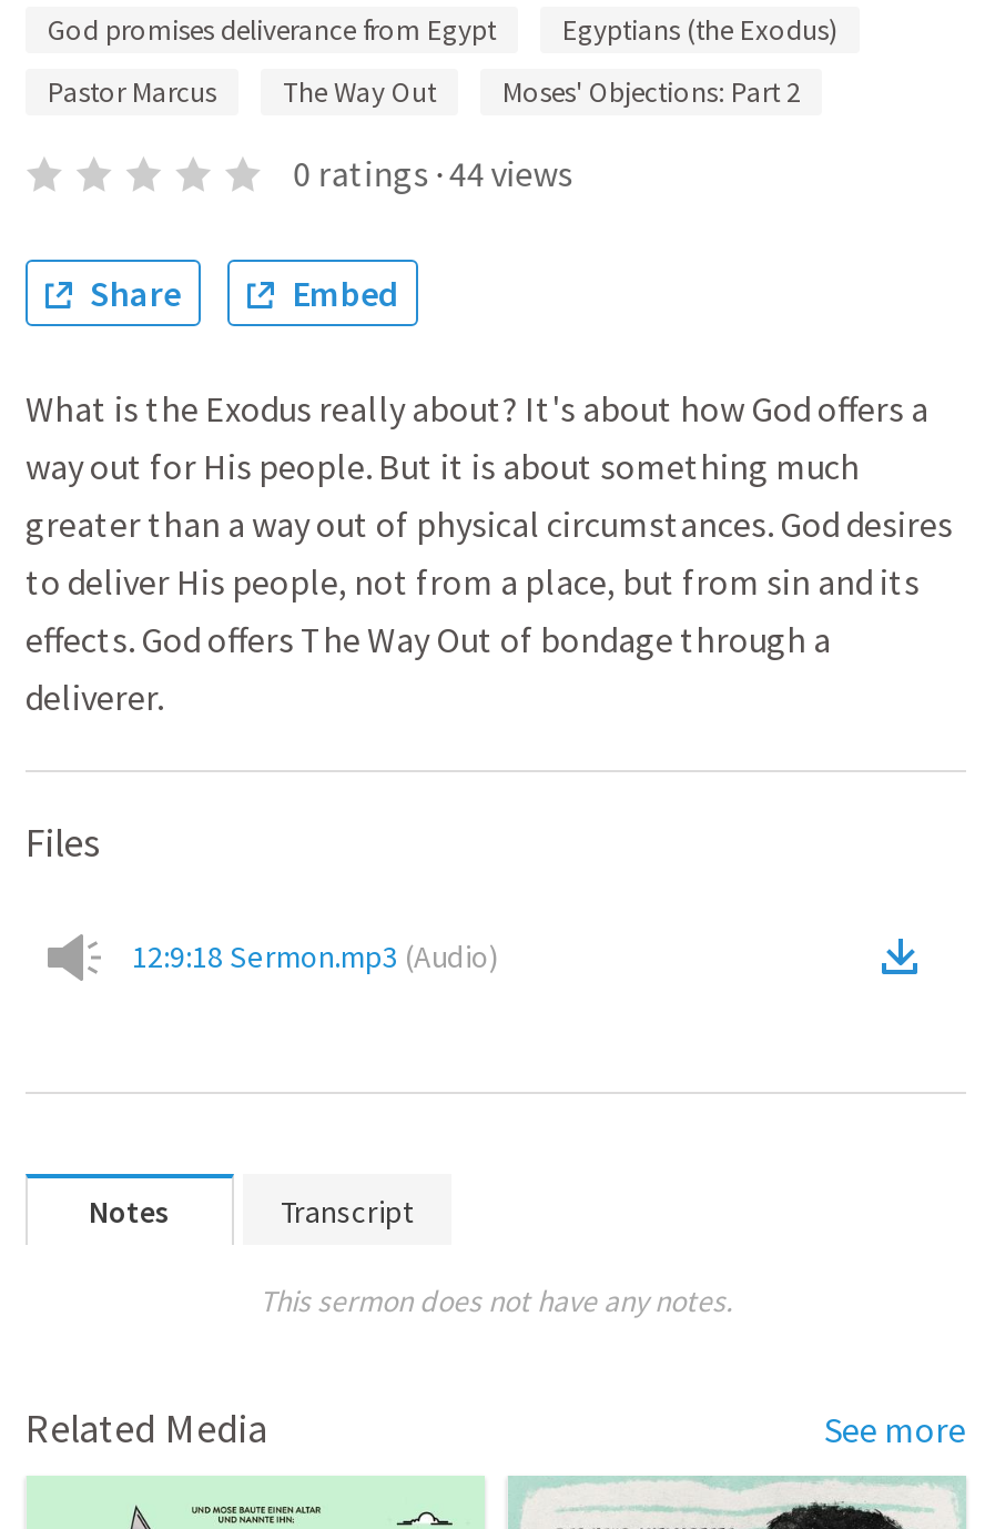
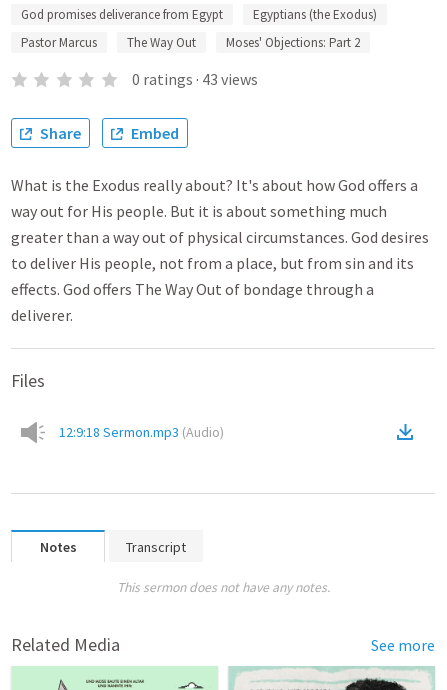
- 0 ratings · 44 views
+ 0 ratings · 43 views
